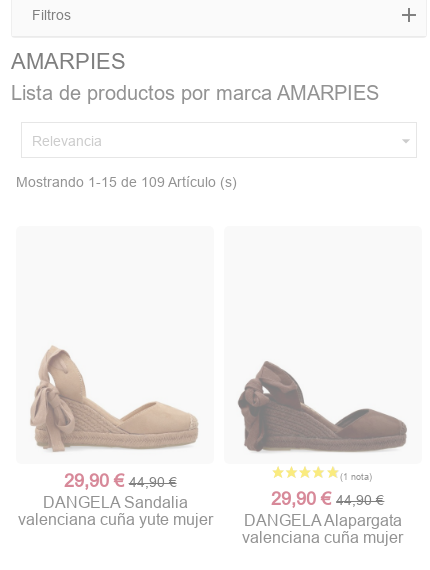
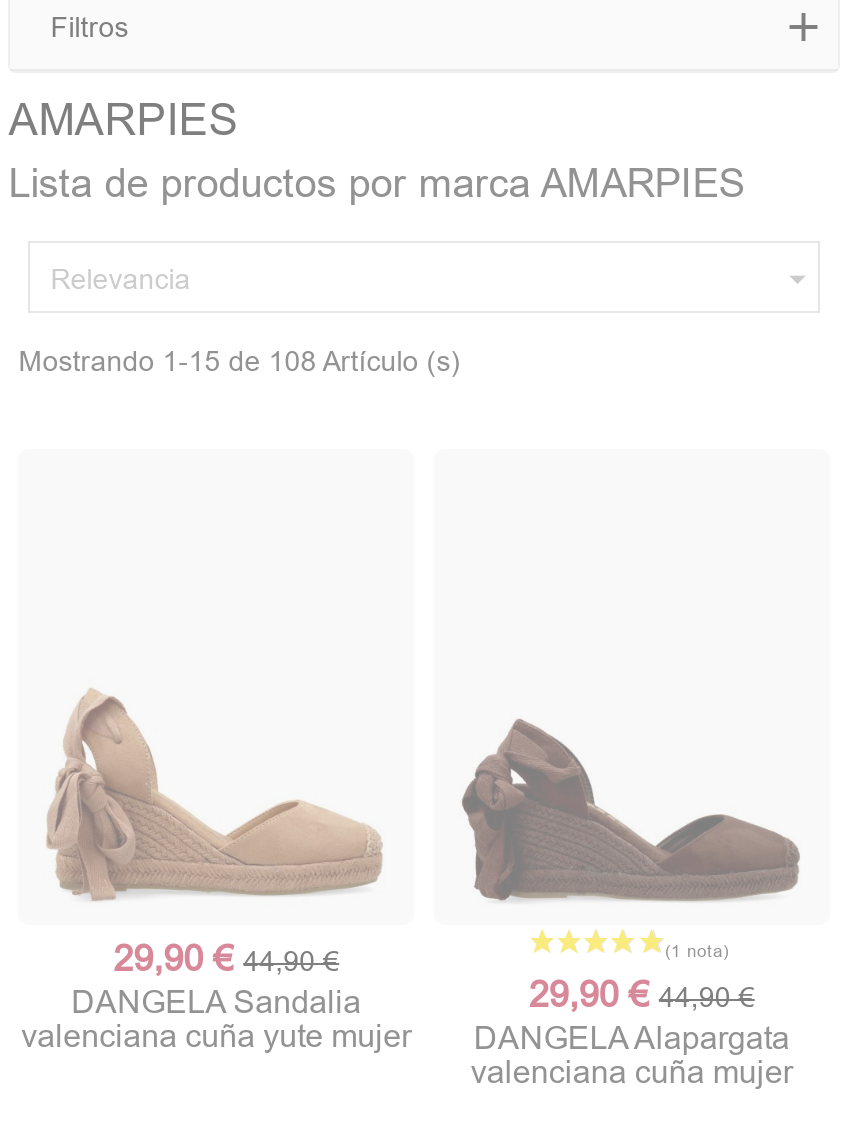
- Mostrando 1-15 de 109 Artículo (s)
+ Mostrando 1-15 de 108 Artículo (s)
